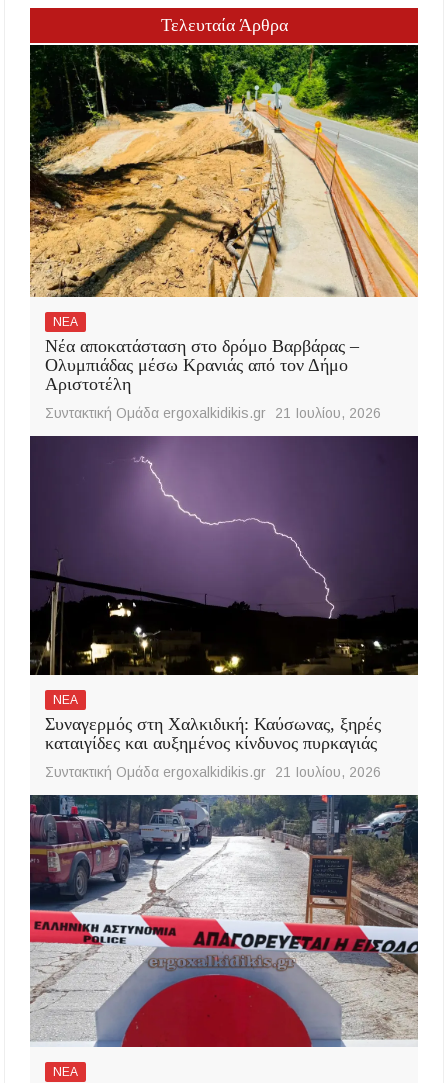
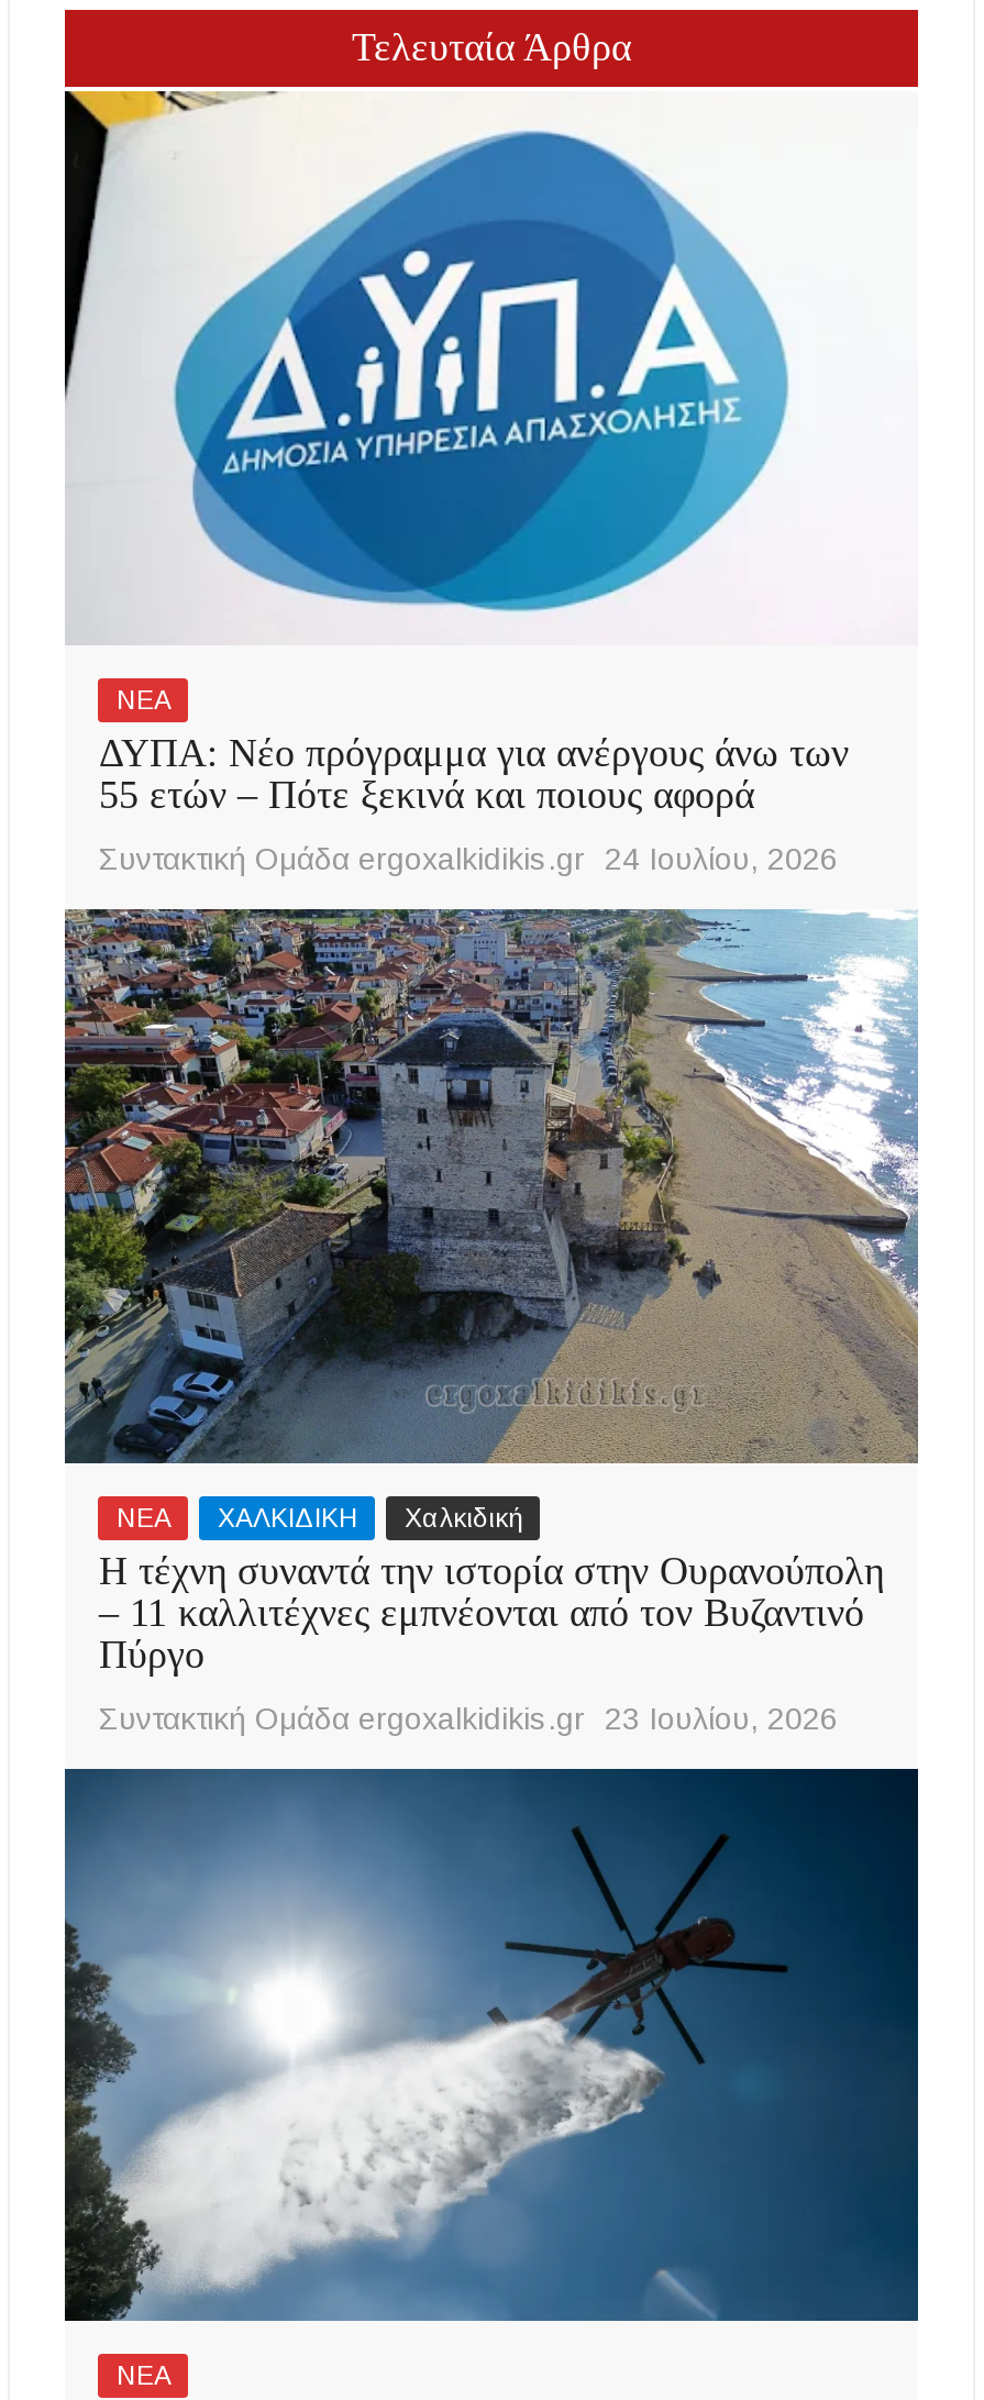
- [image]
- Νέα αποκατάσταση στο δρόμο Βαρβάρας –
- Ολυμπιάδας μέσω Κρανιάς από τον Δήμο
- Αριστοτέλη
+ [image]
+ ΔΥΠΑ: Νέο πρόγραμμα για ανέργους άνω των
+ 55 ετών – Πότε ξεκινά και ποιους αφορά

- Συντακτική Ομάδα ergoxalkidikis.gr 21 Ιουλίου, 2026
+ Συντακτική Ομάδα ergoxalkidikis.gr 24 Ιουλίου, 2026

- [image]
- Συναγερμός στη Χαλκιδική: Καύσωνας, ξηρές
- καταιγίδες και αυξημένος κίνδυνος πυρκαγιάς
+ [image]
+ ΧΑΛΚΙΔΙΚΗ
+ Χαλκιδική
+ Η τέχνη συναντά την ιστορία στην Ουρανούπολη
+ – 11 καλλιτέχνες εμπνέονται από τον Βυζαντινό
+ Πύργο

- Συντακτική Ομάδα ergoxalkidikis.gr 21 Ιουλίου, 2026
+ Συντακτική Ομάδα ergoxalkidikis.gr 23 Ιουλίου, 2026

- [image]
+ [image]
